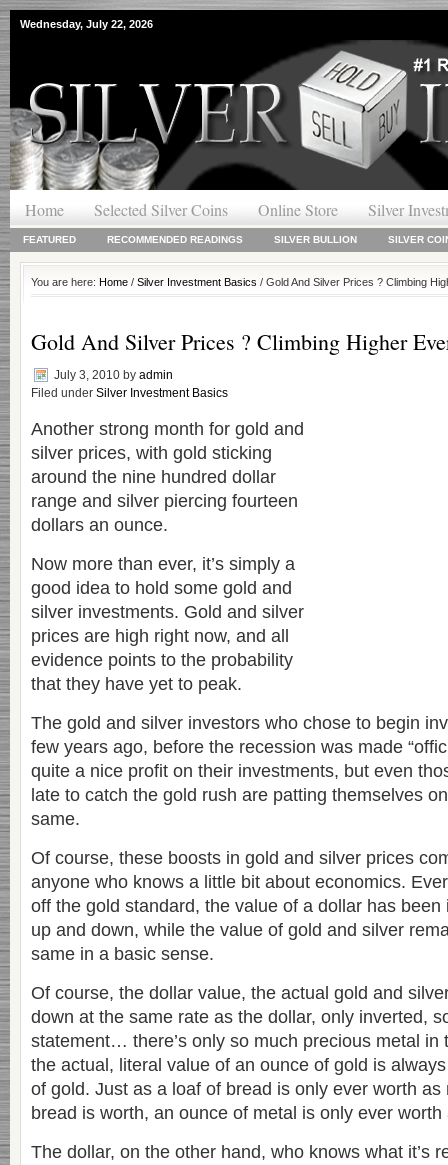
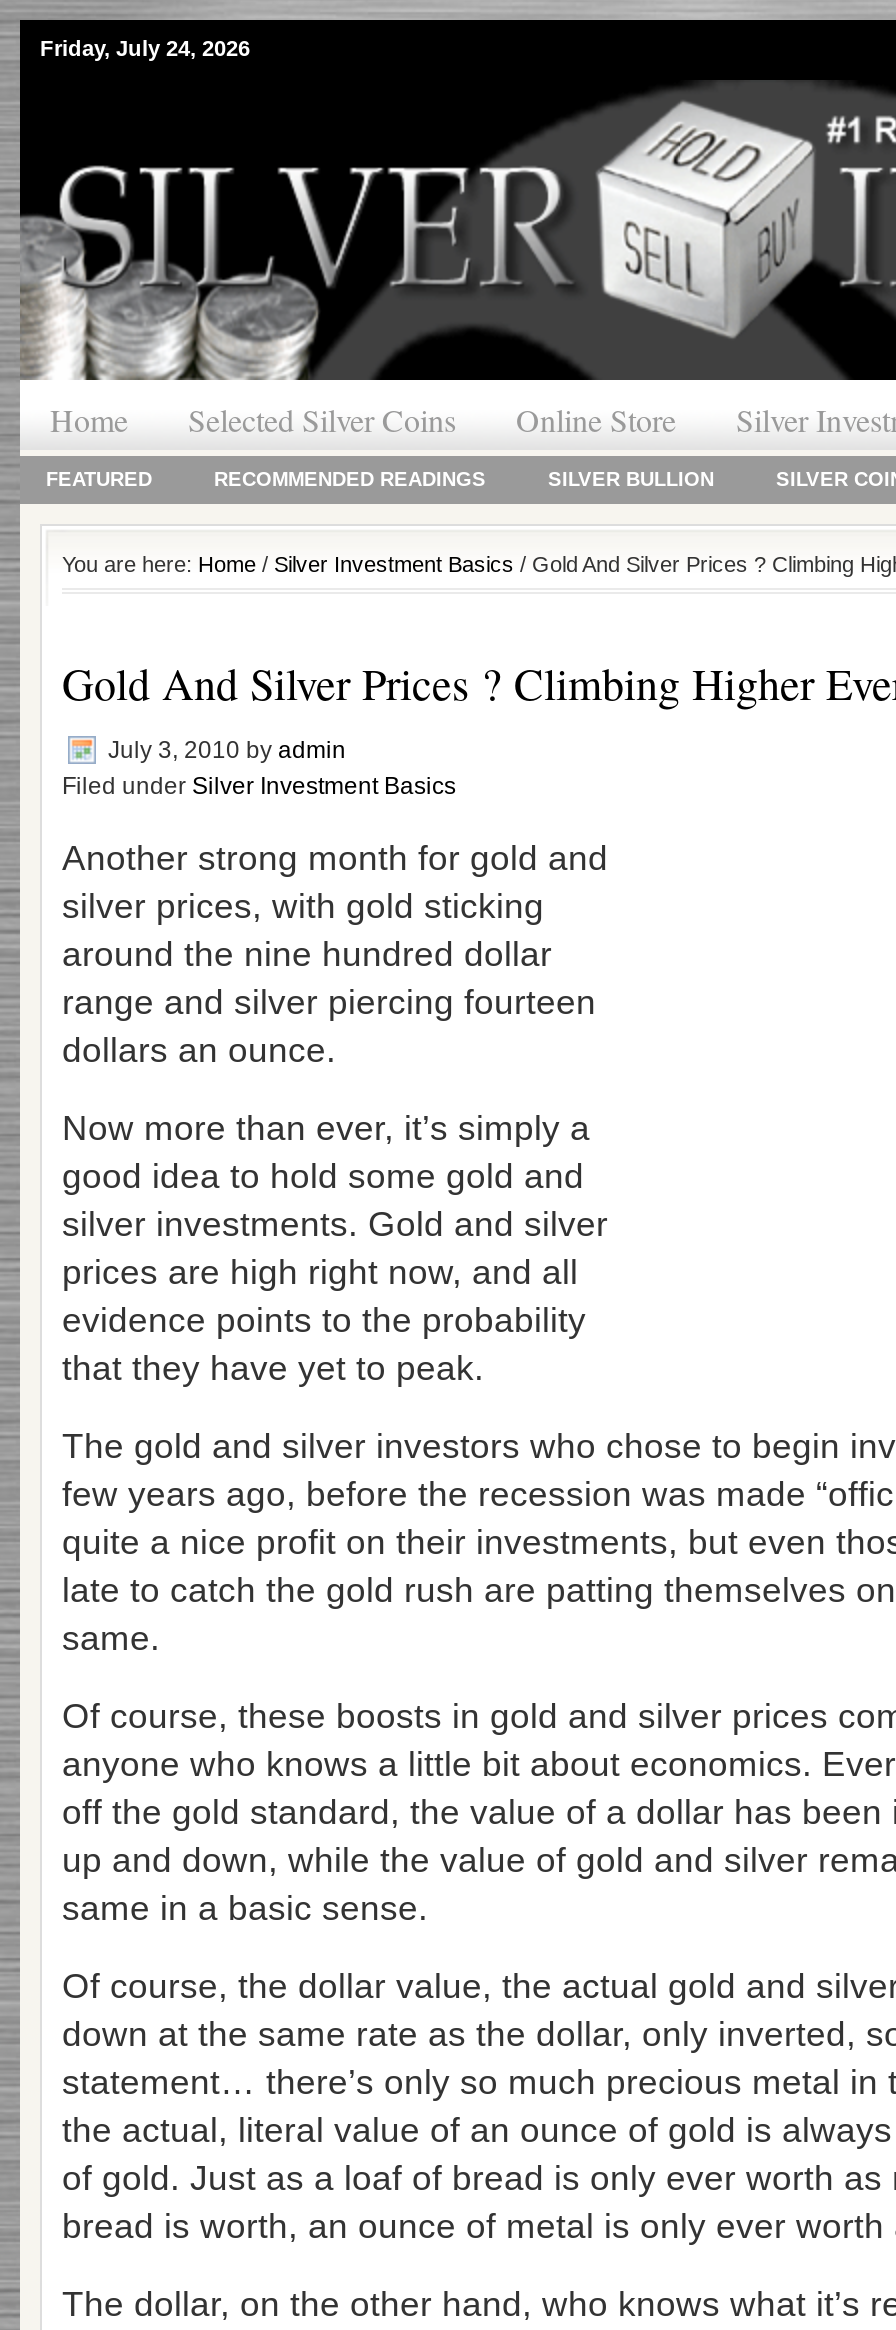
- Wednesday, July 22, 2026
+ Friday, July 24, 2026
